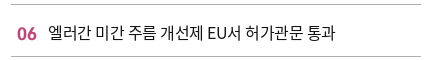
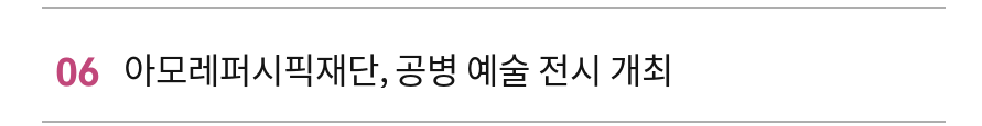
- 엘러간 미간 주름 개선제 EU서 허가관문 통과
+ 아모레퍼시픽재단, 공병 예술 전시 개최
